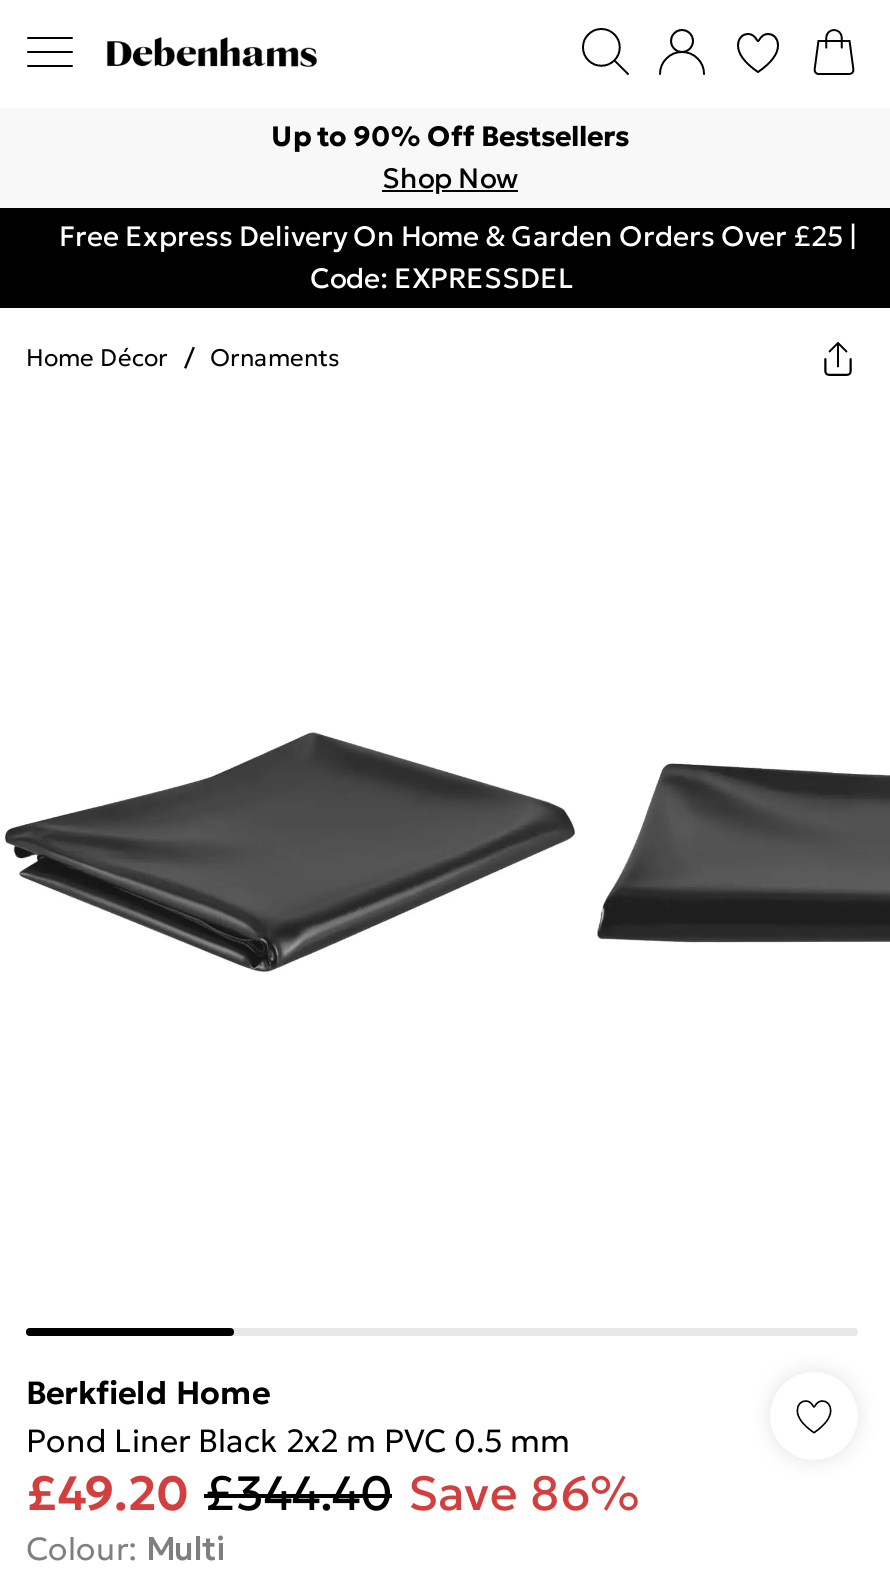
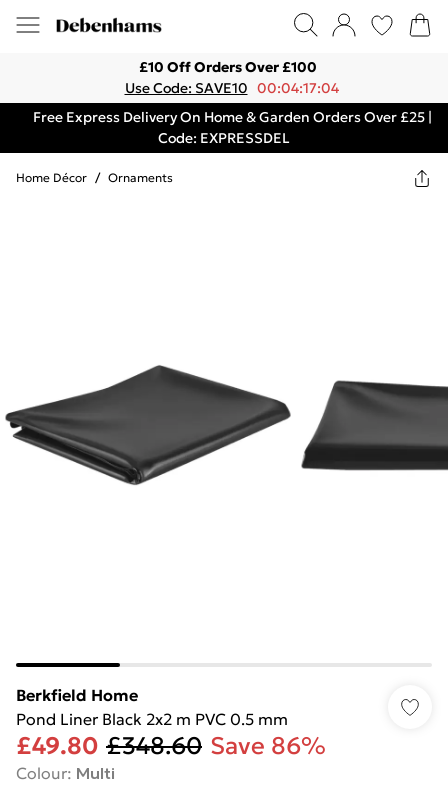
- Up to 90% Off Bestsellers
- Shop Now
+ £10 Off Orders Over £100
+ Use Code: SAVE10 00:04:17:04

- £49.20 £344.40 Save 86%
+ £49.80 £348.60 Save 86%
